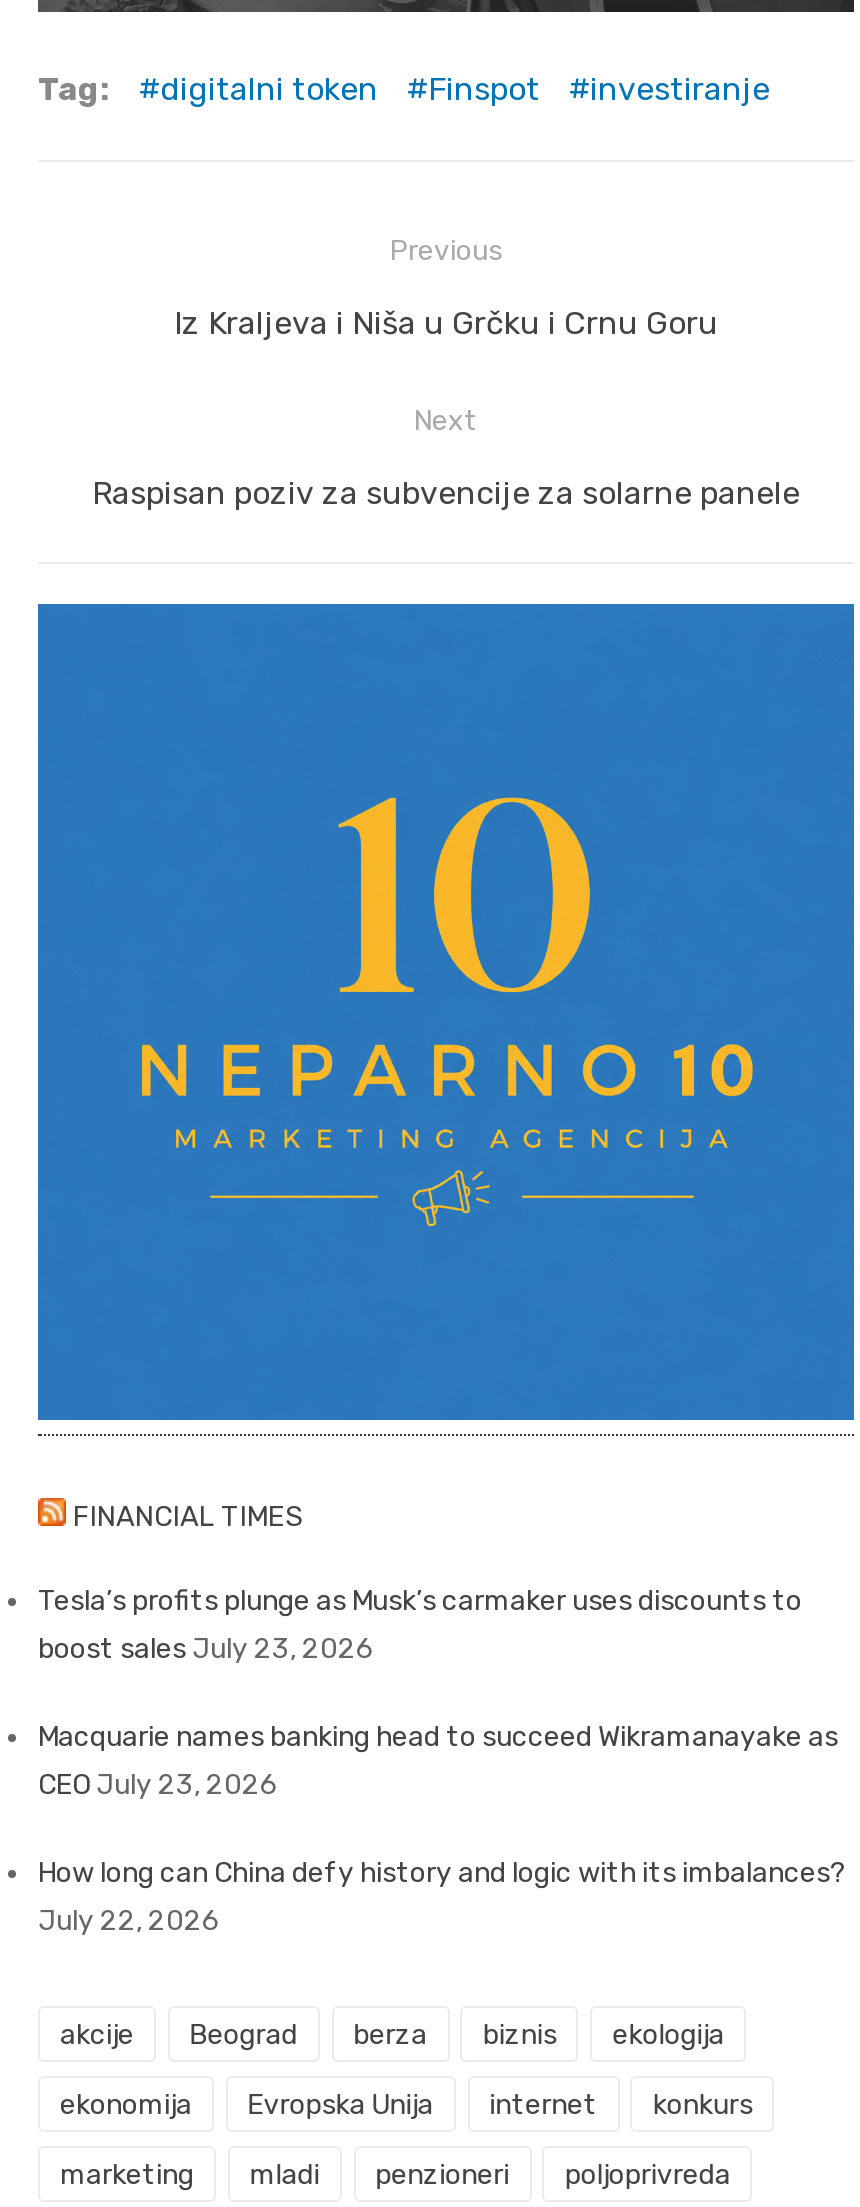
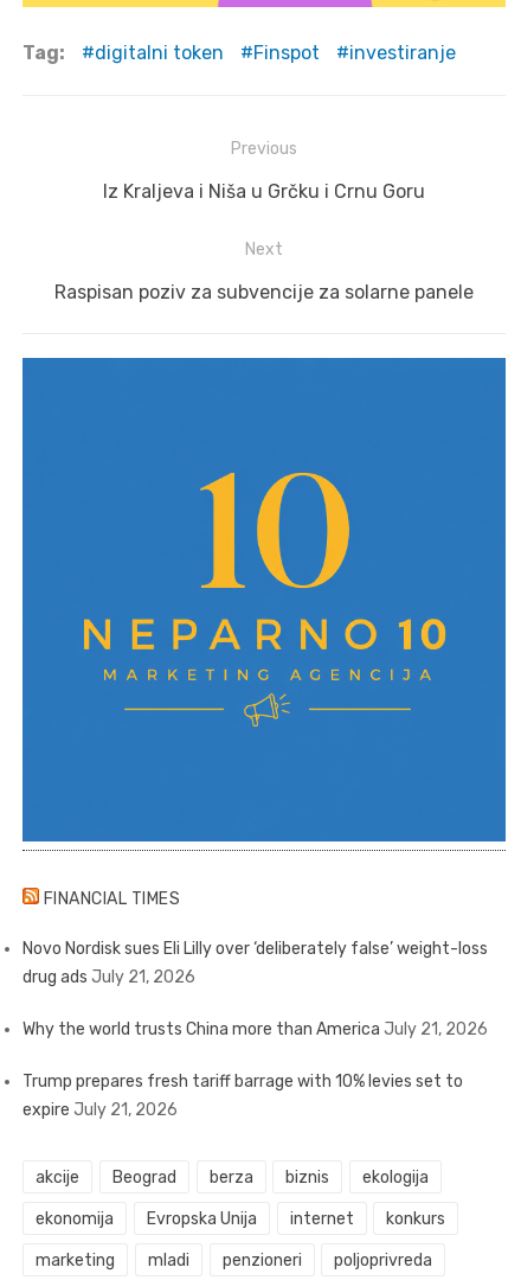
- Tesla’s profits plunge as Musk’s carmaker uses discounts to
- boost sales July 23, 2026
+ Novo Nordisk sues Eli Lilly over ‘deliberately false’ weight-loss
+ drug ads July 21, 2026

- Macquarie names banking head to succeed Wikramanayake as
- CEO July 23, 2026
+ Why the world trusts China more than America July 21, 2026

- How long can China defy history and logic with its imbalances?
- July 22, 2026
+ Trump prepares fresh tariff barrage with 10% levies set to
+ expire July 21, 2026
